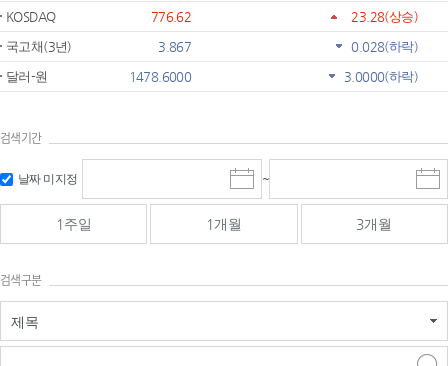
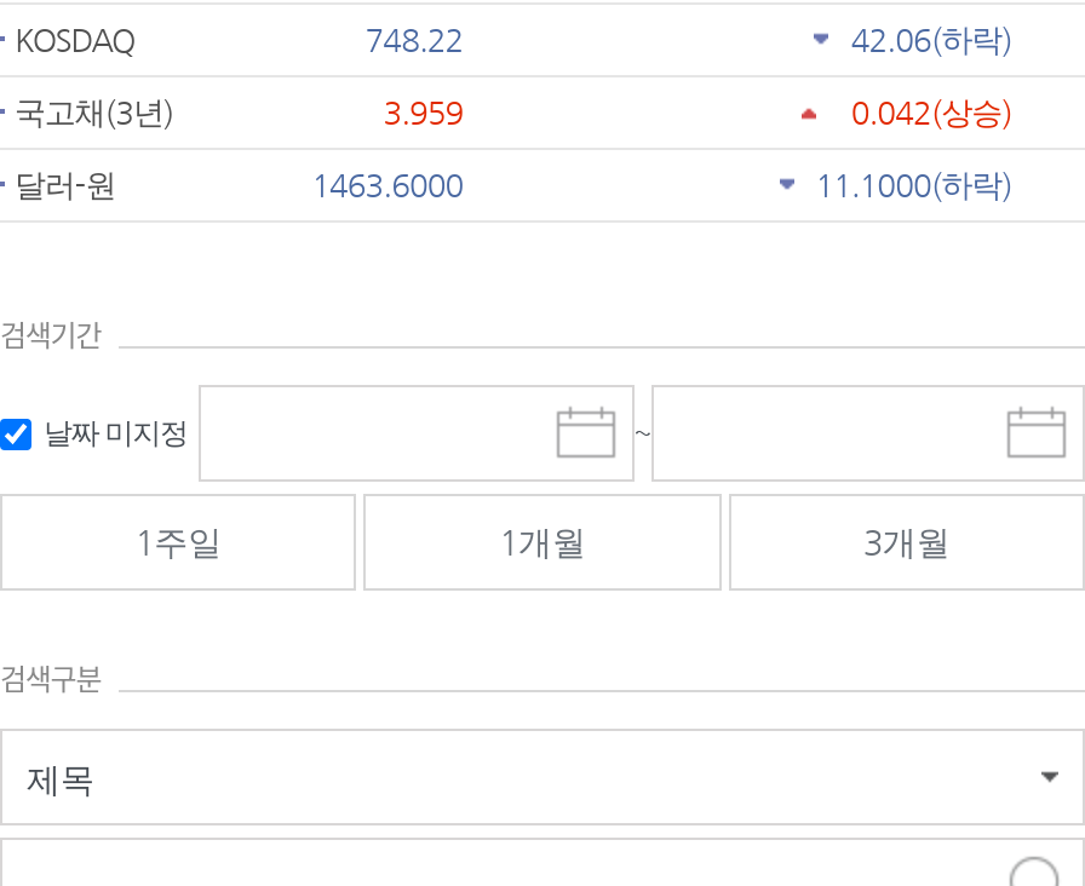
- 776.62
- 23.28(상승)
+ 748.22
+ 42.06(하락)

- 3.867
- 0.028(하락)
+ 3.959
+ 0.042(상승)

- 1478.6000
+ 1463.6000

- 3.0000(하락)
+ 11.1000(하락)
